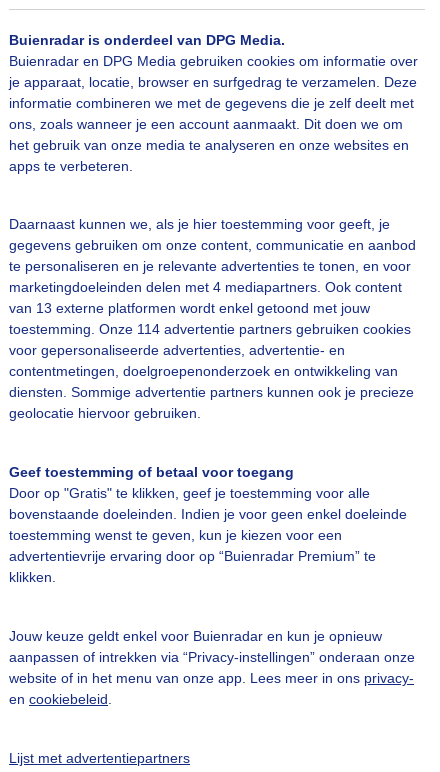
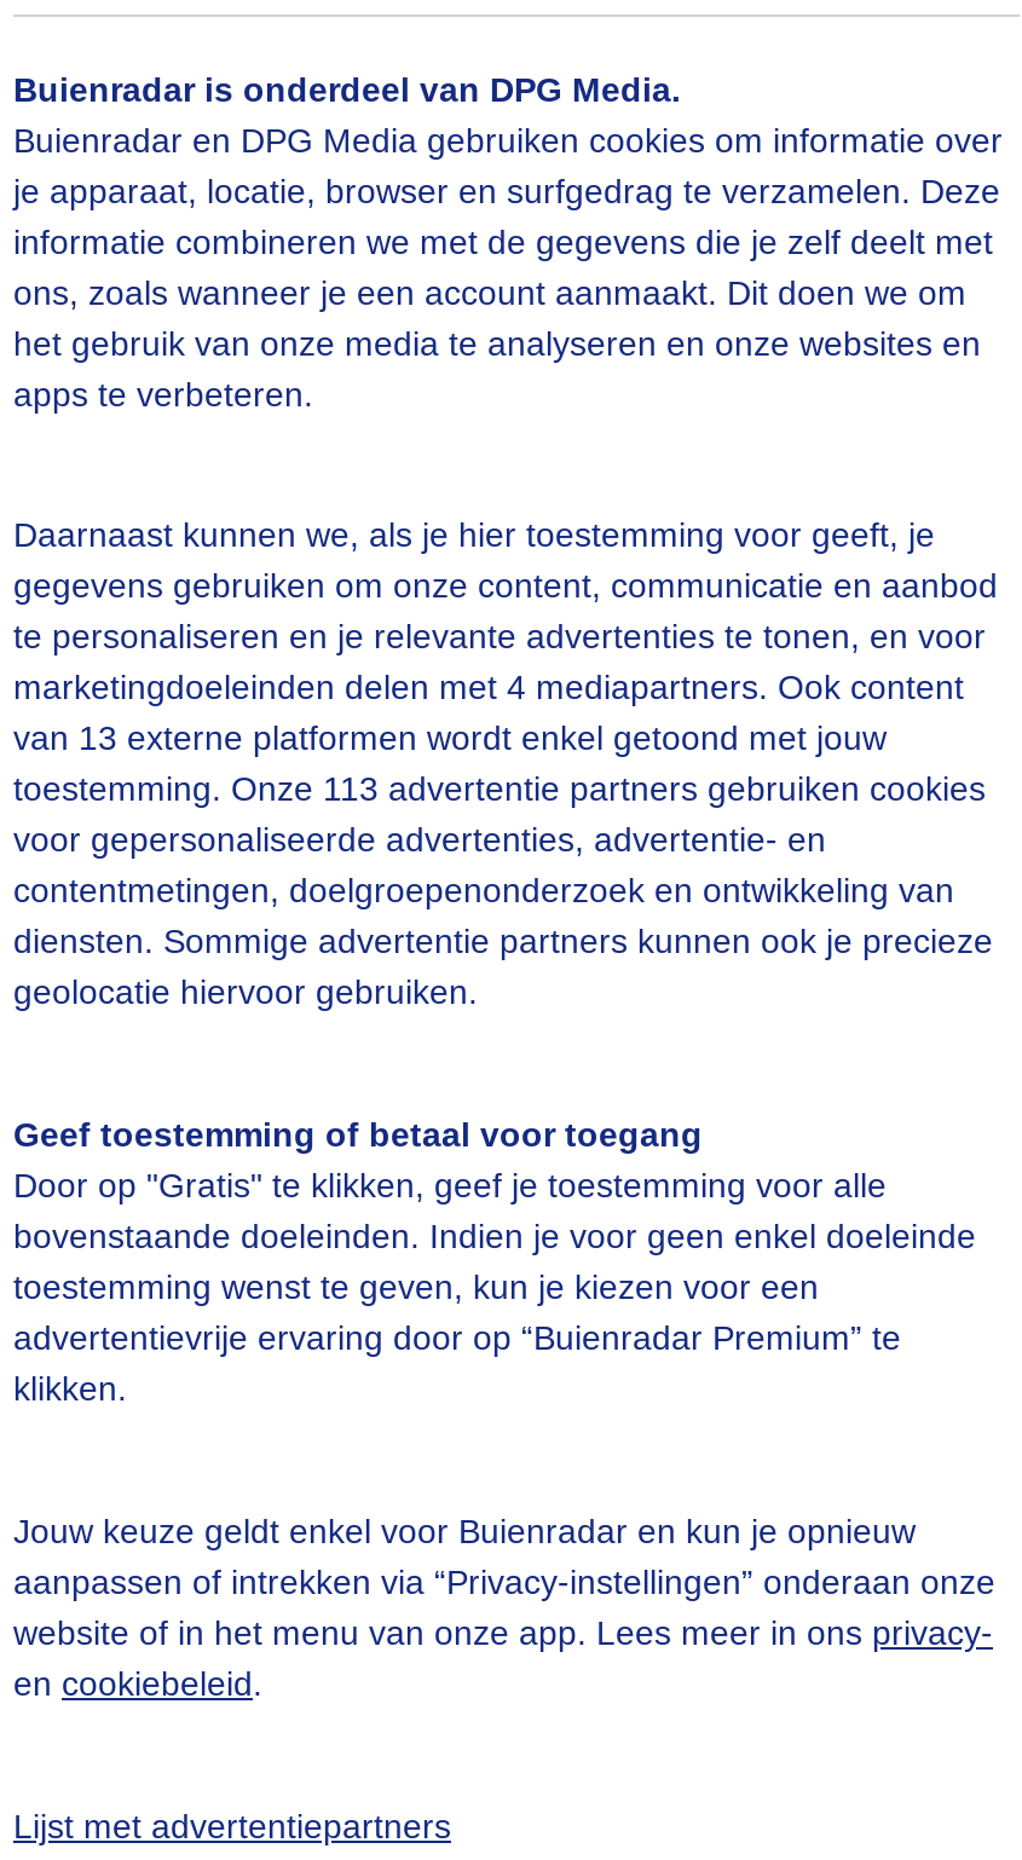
- toestemming. Onze 114 advertentie partners gebruiken cookies
+ toestemming. Onze 113 advertentie partners gebruiken cookies
